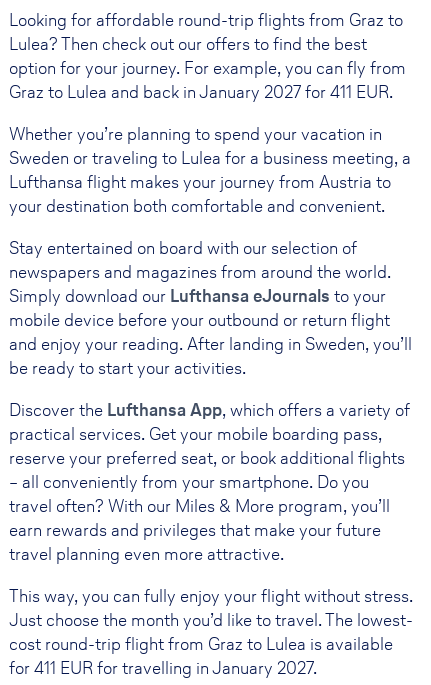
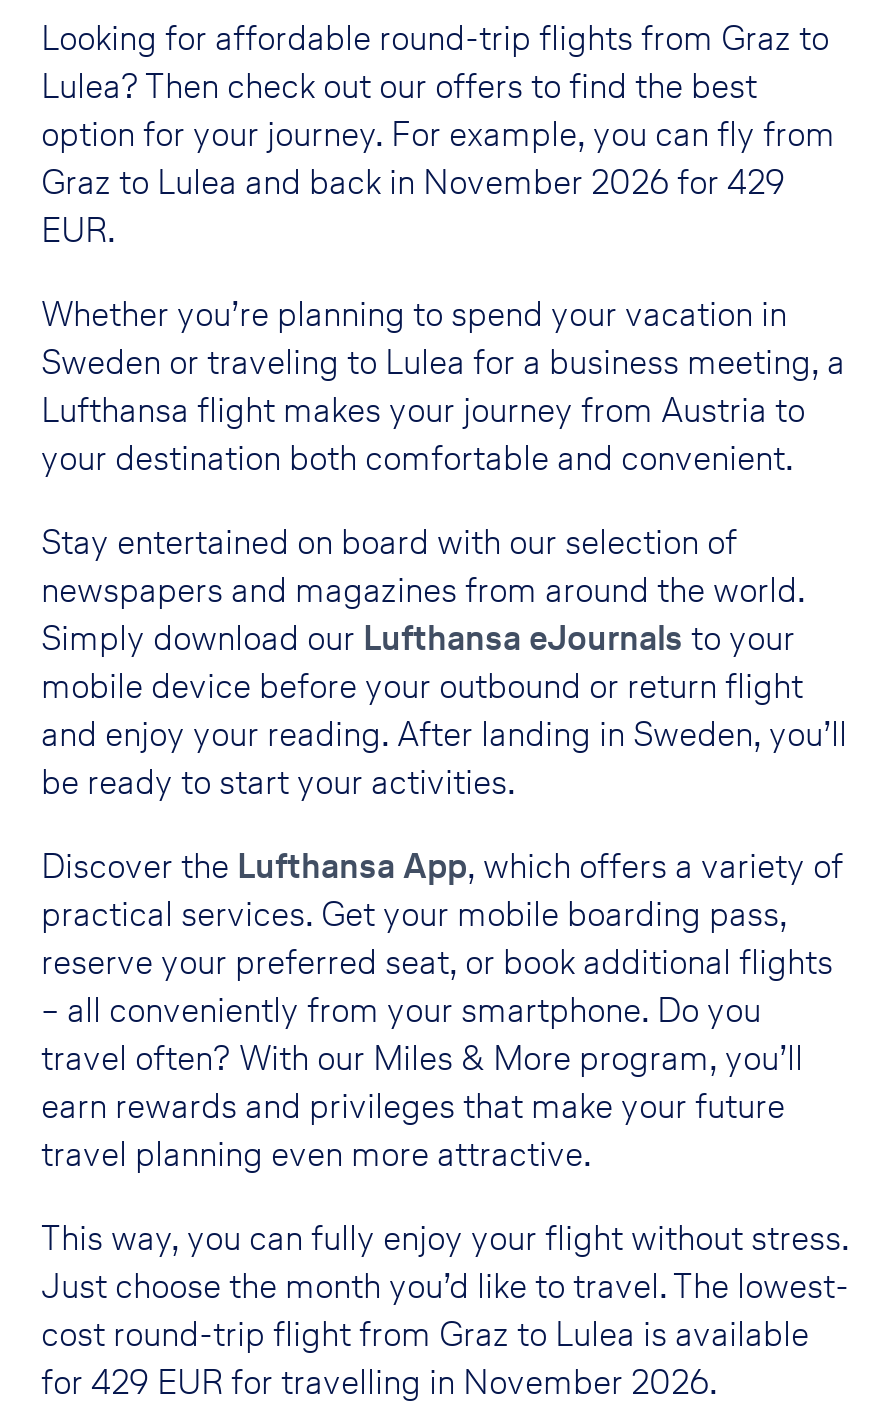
- Graz to Lulea and back in January 2027 for 411 EUR.
+ Graz to Lulea and back in November 2026 for 429
+ EUR.

- for 411 EUR for travelling in January 2027.
+ for 429 EUR for travelling in November 2026.
